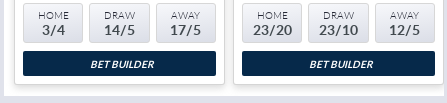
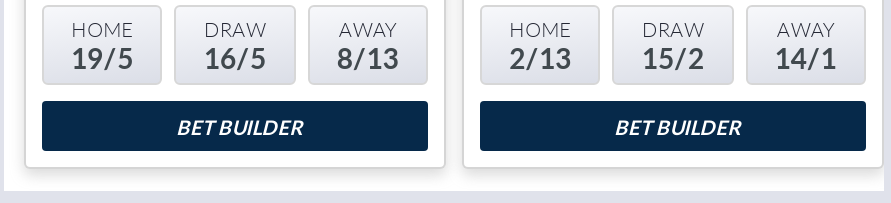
- 3/4
+ 19/5

- 14/5
+ 16/5

- 17/5
+ 8/13

- 23/20
+ 2/13

- 23/10
+ 15/2

- 12/5
+ 14/1
